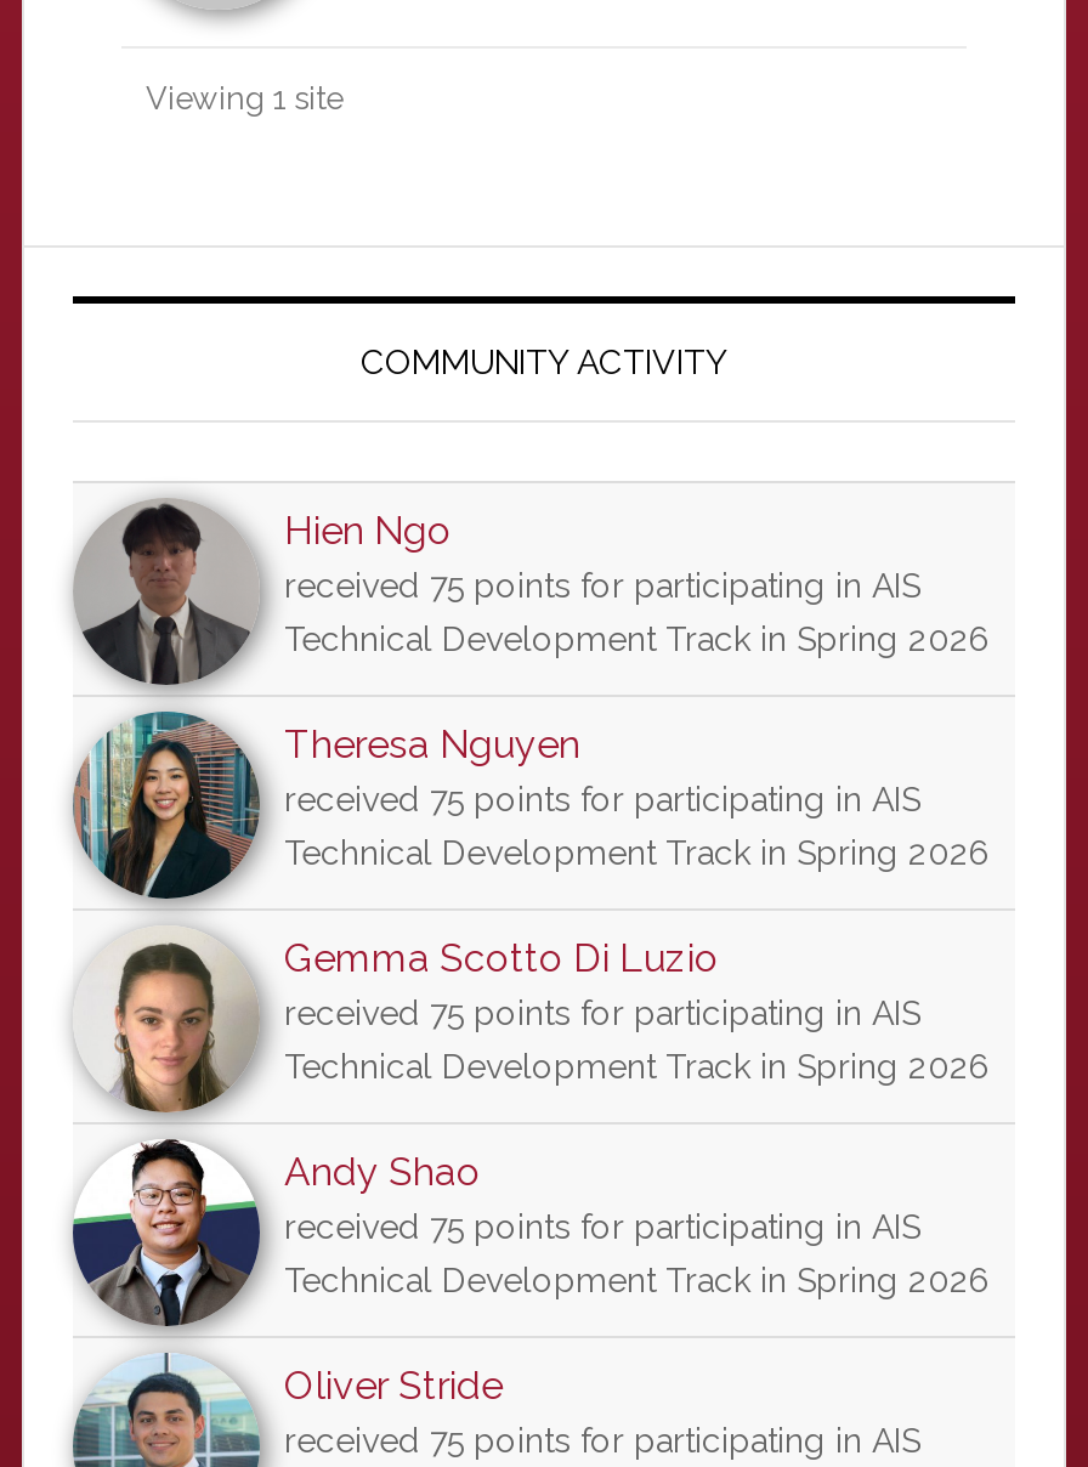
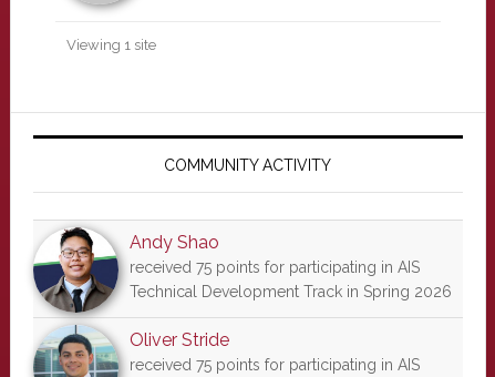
- [image]
- Hien Ngo
- received 75 points for participating in AIS
- Technical Development Track in Spring 2026
- Theresa Nguyen
- received 75 points for participating in AIS
- Technical Development Track in Spring 2026
- Gemma Scotto Di Luzio
- received 75 points for participating in AIS
- Technical Development Track in Spring 2026

- [image]
